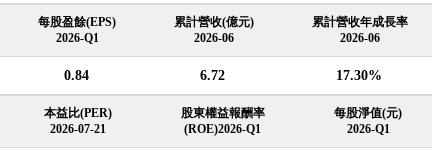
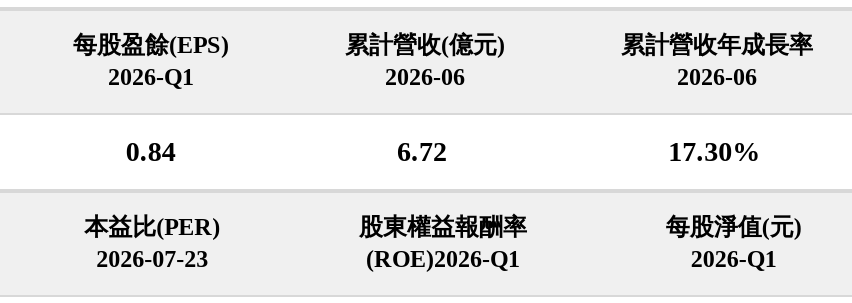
- 2026-07-21
+ 2026-07-23
